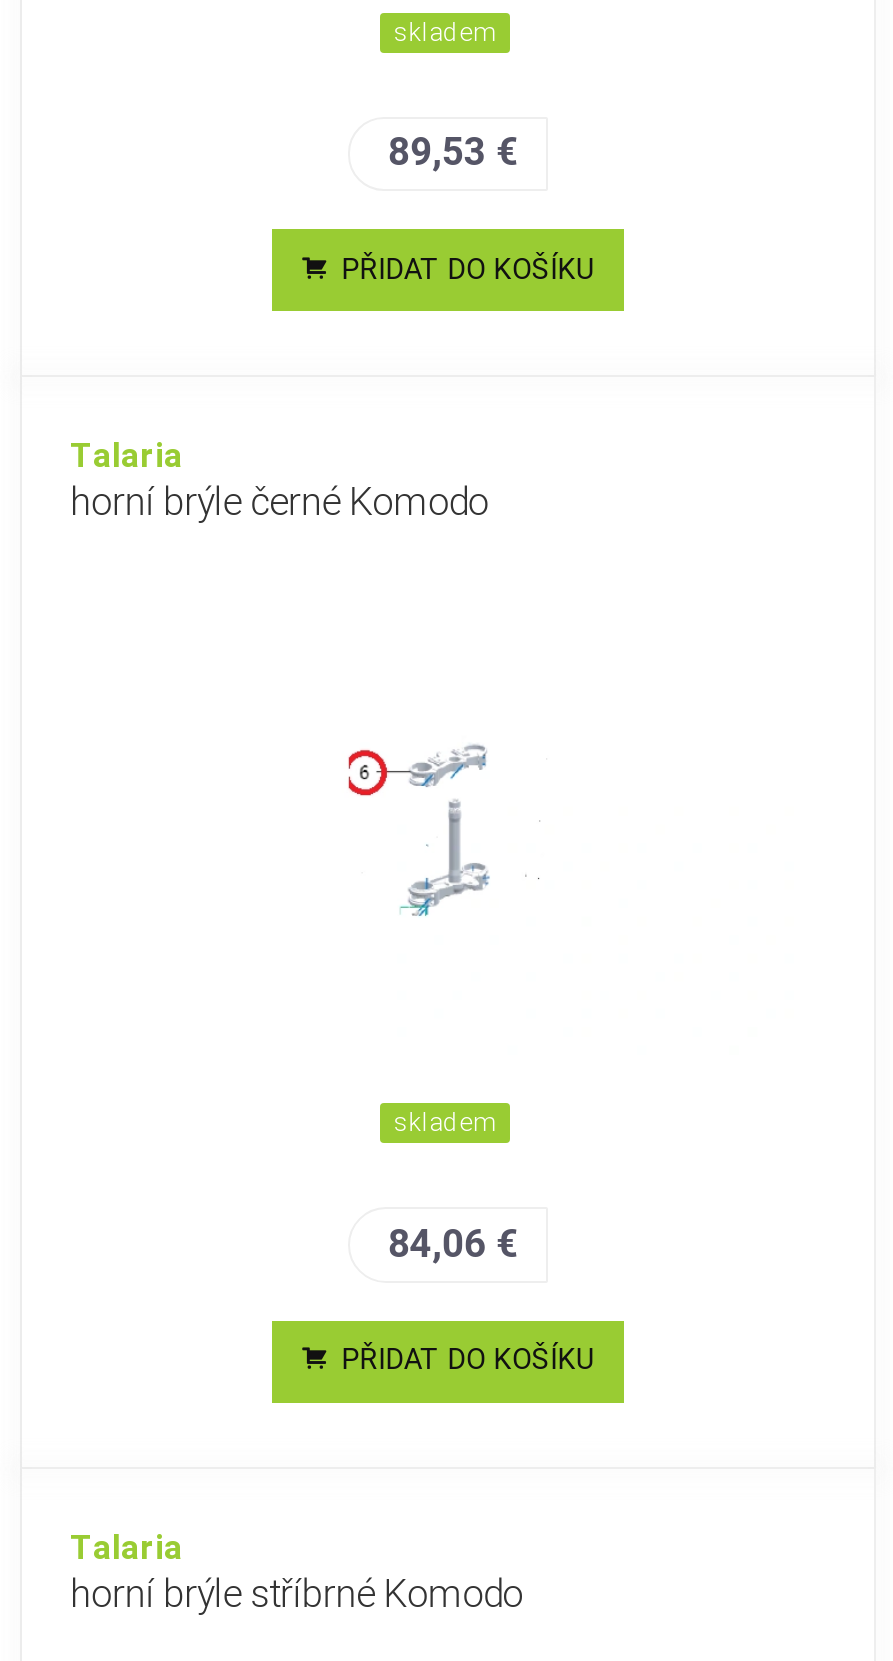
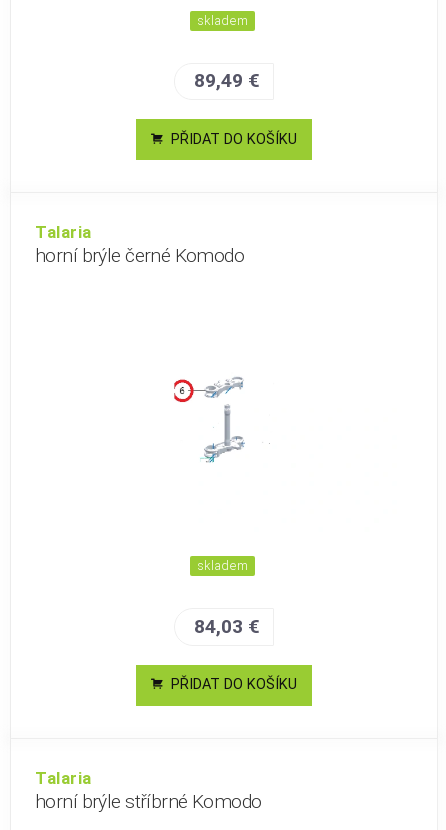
- 89,53 €
+ 89,49 €

- 84,06 €
+ 84,03 €
